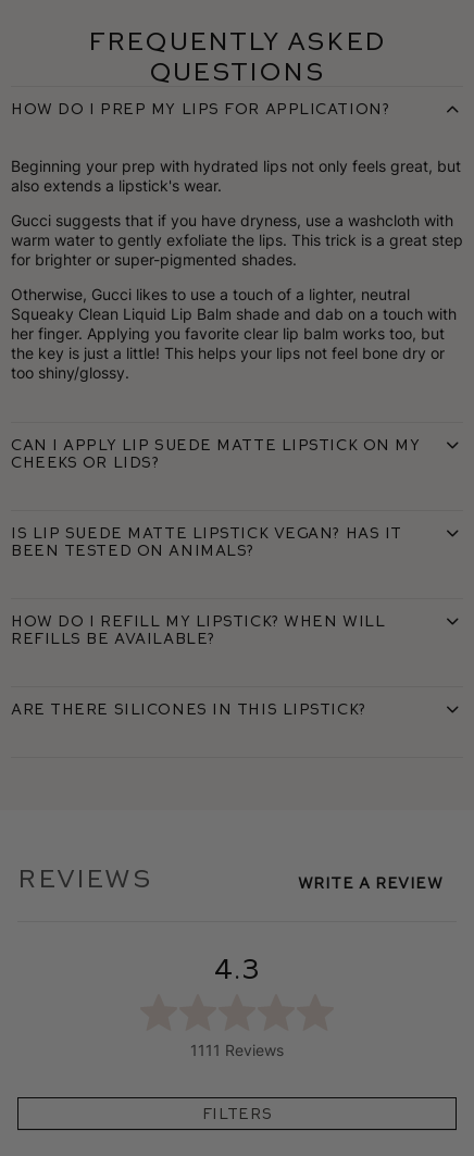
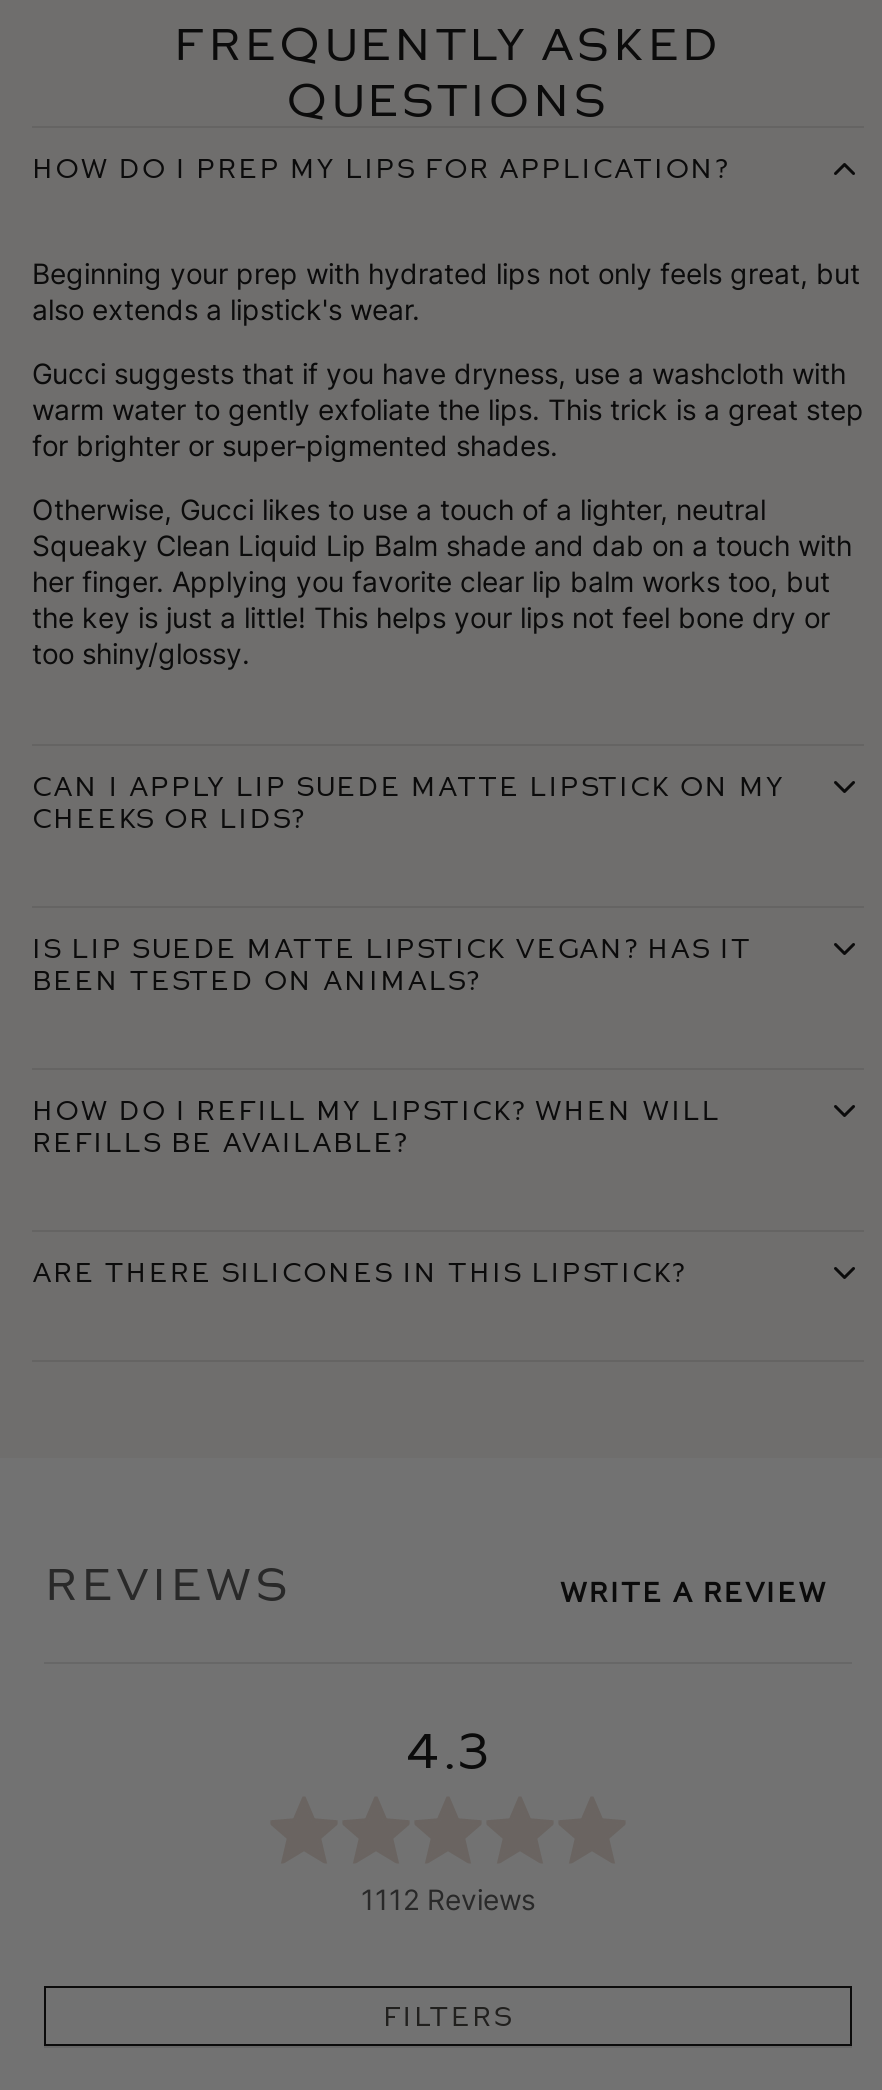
- 1111 Reviews
+ 1112 Reviews
